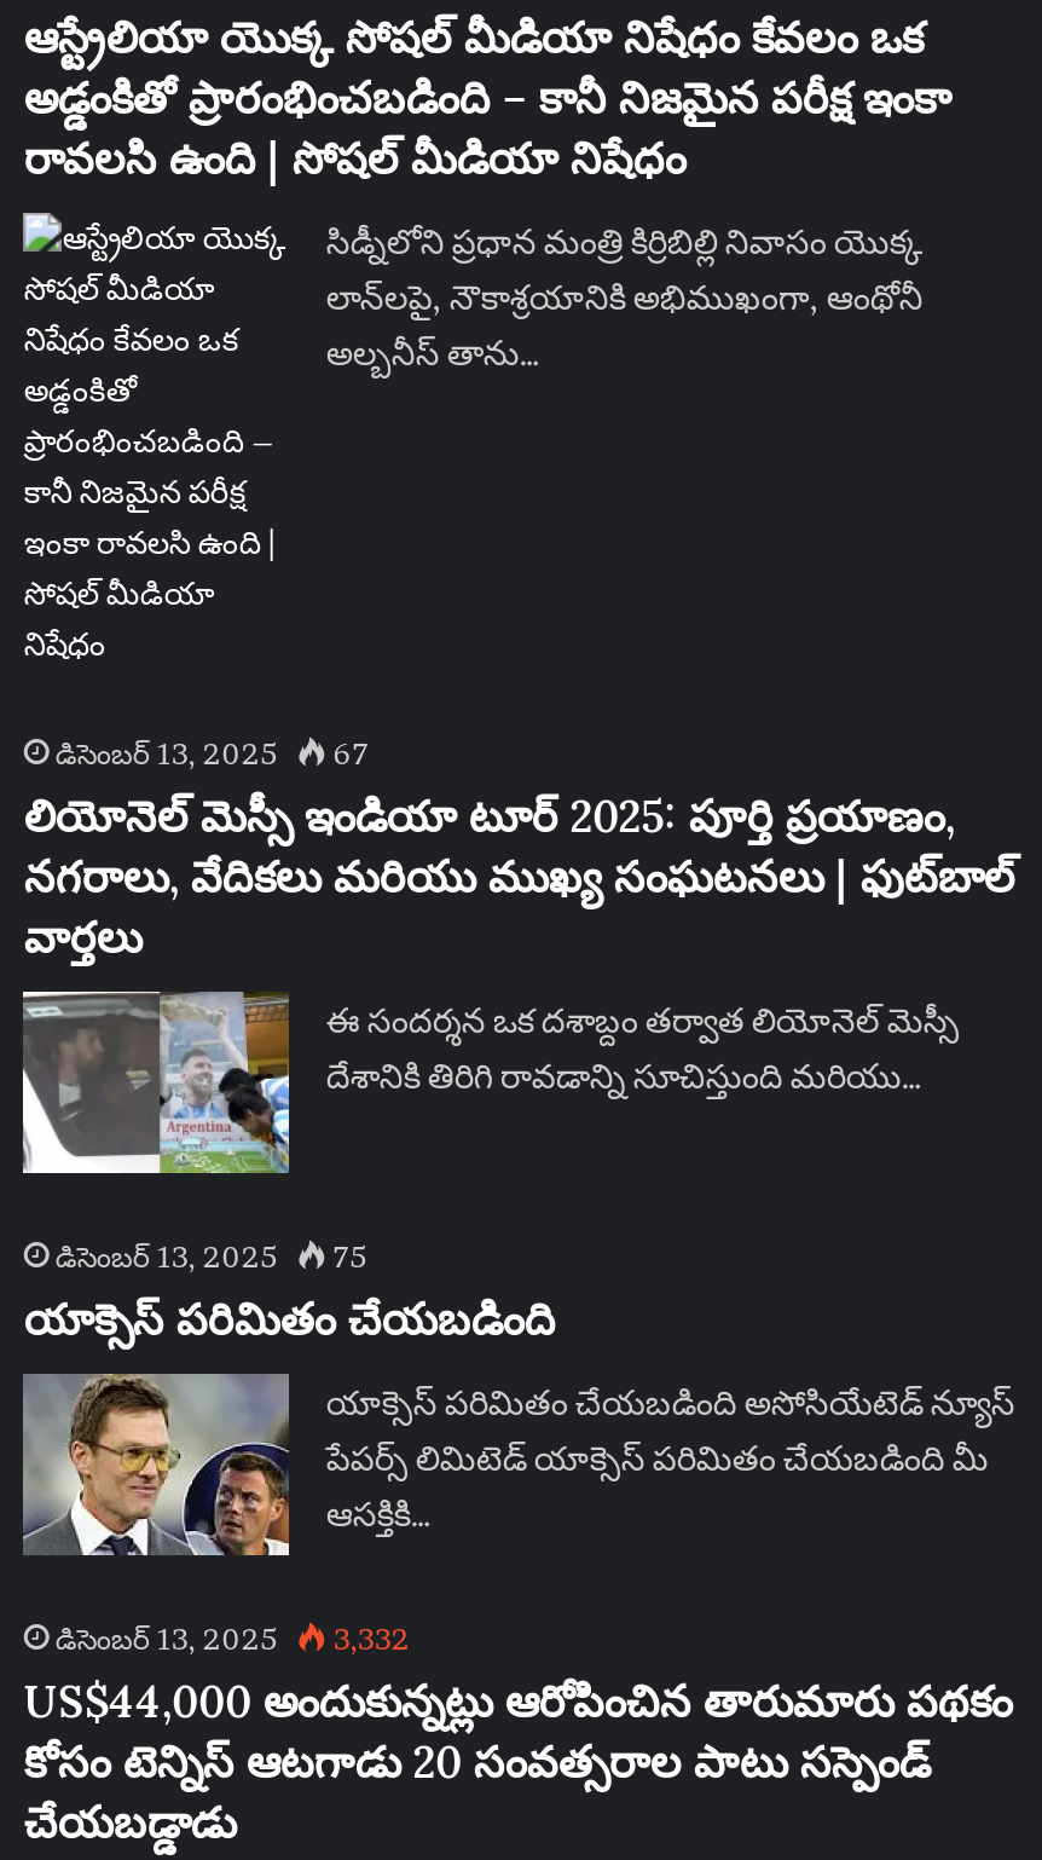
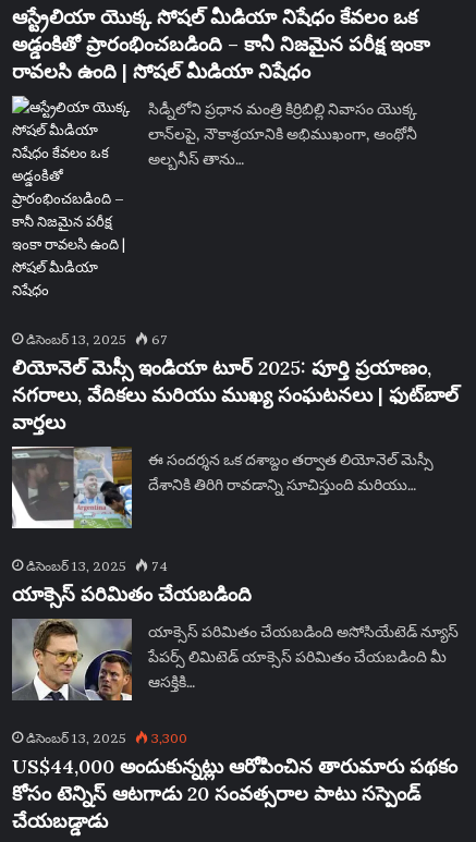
- డిసెంబర్ 13, 2025 75
+ డిసెంబర్ 13, 2025 74

- డిసెంబర్ 13, 2025 3,332
+ డిసెంబర్ 13, 2025 3,300
